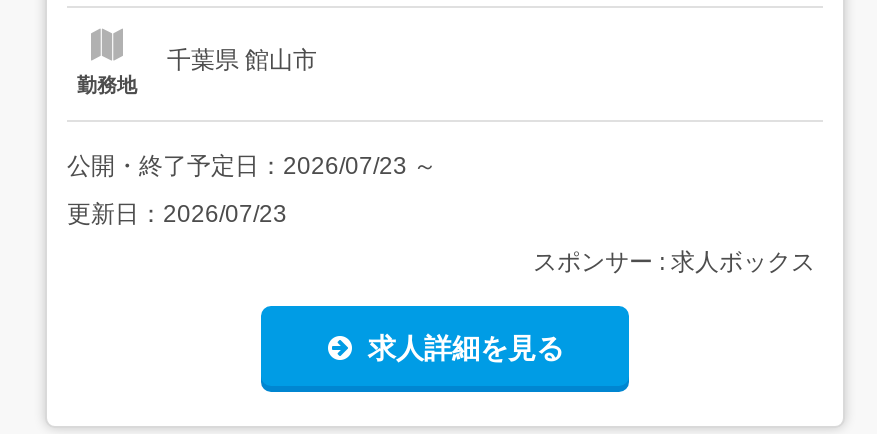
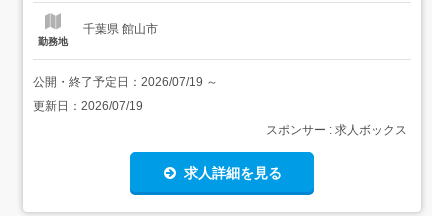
- 公開・終了予定日：2026/07/23～
+ 公開・終了予定日：2026/07/19～

- 更新日：2026/07/23
+ 更新日：2026/07/19
